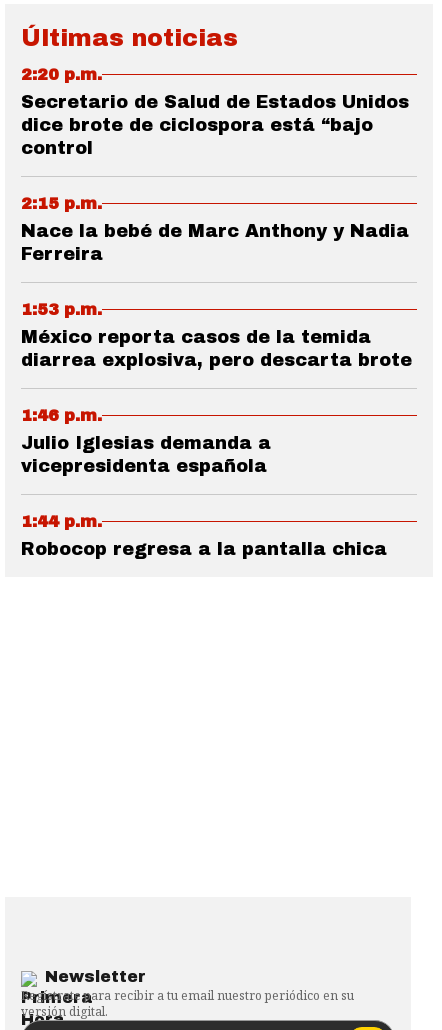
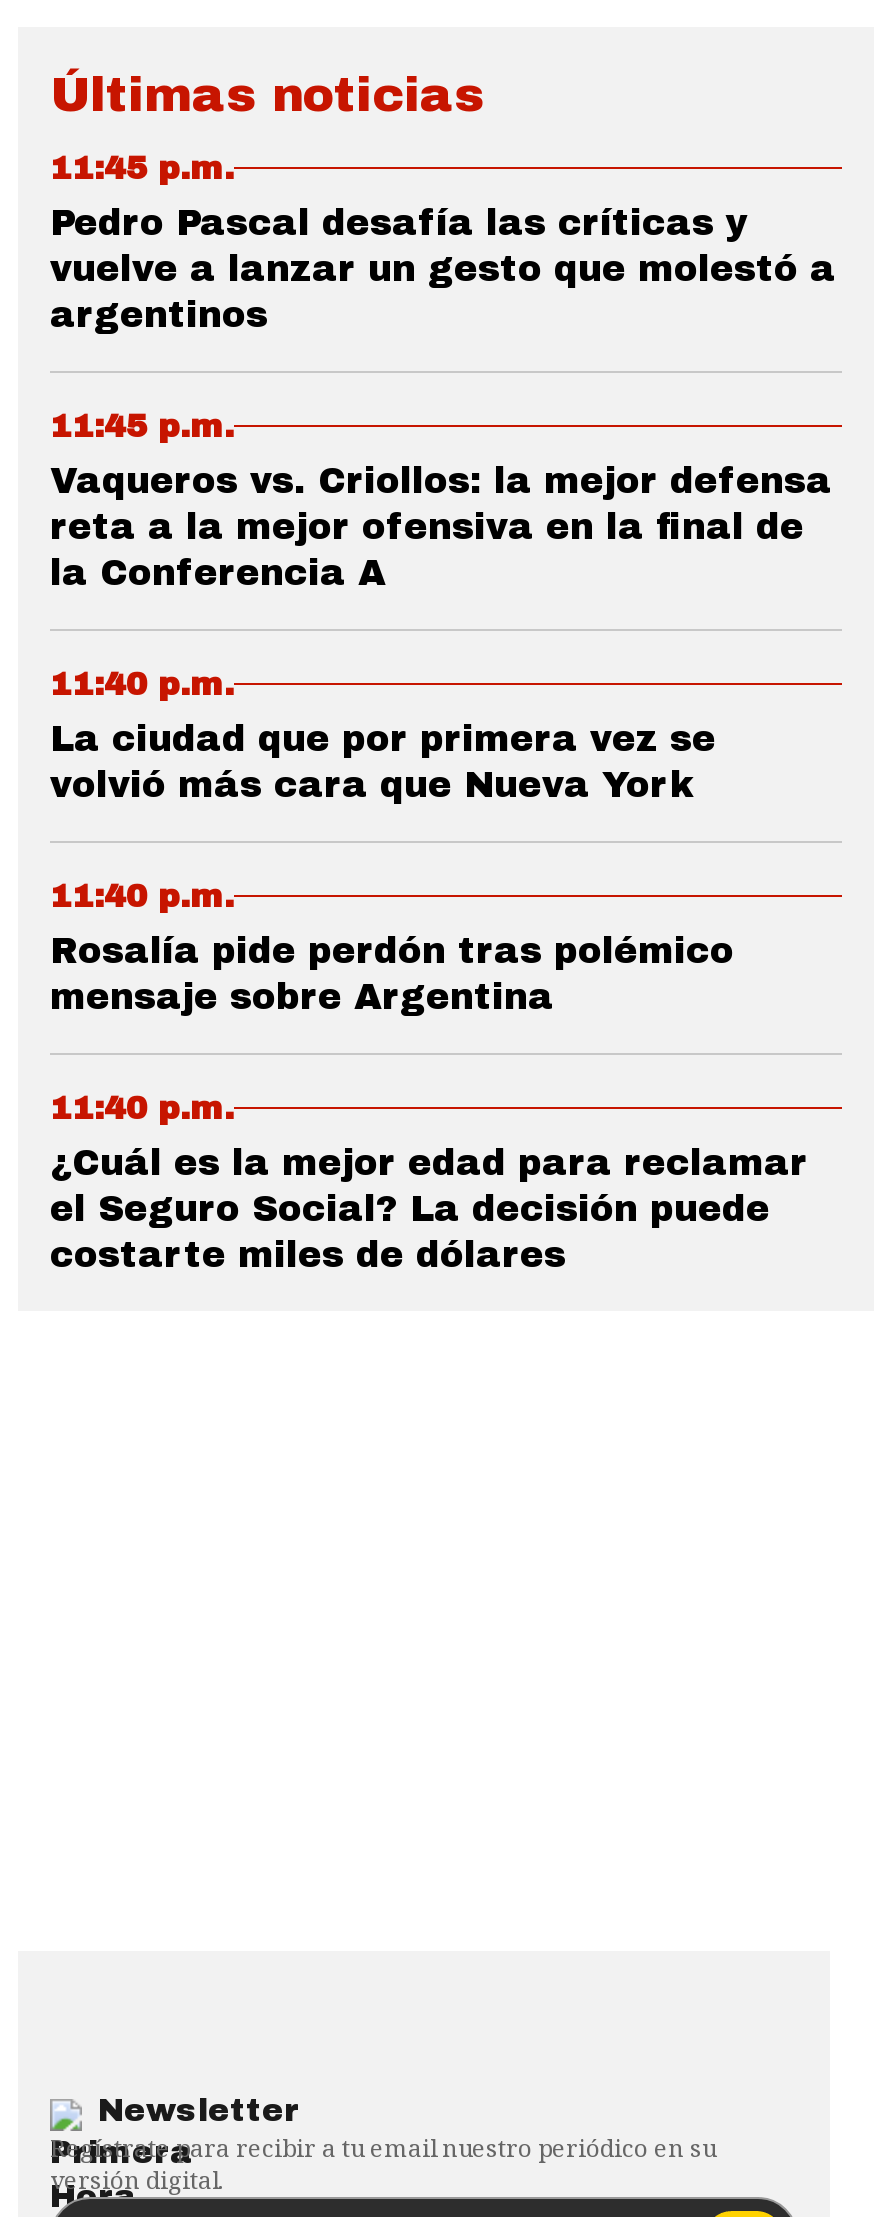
- 2:20 p.m.
- Secretario de Salud de Estados Unidos
- dice brote de ciclospora está “bajo
- control
+ 11:45 p.m.
+ Pedro Pascal desafía las críticas y
+ vuelve a lanzar un gesto que molestó a
+ argentinos

- 2:15 p.m.
- Nace la bebé de Marc Anthony y Nadia
- Ferreira
+ 11:45 p.m.
+ Vaqueros vs. Criollos: la mejor defensa
+ reta a la mejor ofensiva en la final de
+ la Conferencia A

- 1:53 p.m.
- México reporta casos de la temida
- diarrea explosiva, pero descarta brote
+ 11:40 p.m.
+ La ciudad que por primera vez se
+ volvió más cara que Nueva York

- 1:46 p.m.
- Julio Iglesias demanda a
- vicepresidenta española
+ 11:40 p.m.
+ Rosalía pide perdón tras polémico
+ mensaje sobre Argentina

- 1:44 p.m.
- Robocop regresa a la pantalla chica
+ 11:40 p.m.
+ ¿Cuál es la mejor edad para reclamar
+ el Seguro Social? La decisión puede
+ costarte miles de dólares
